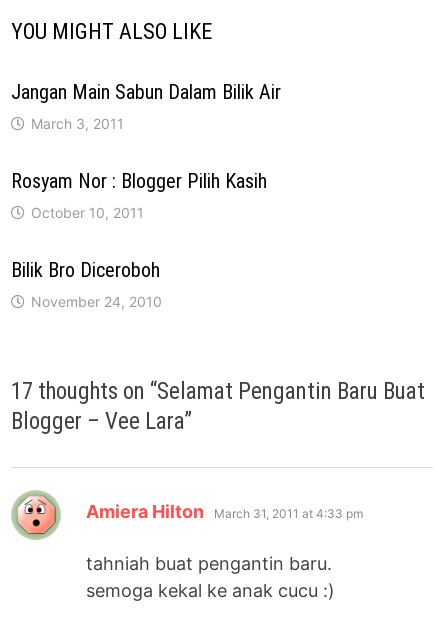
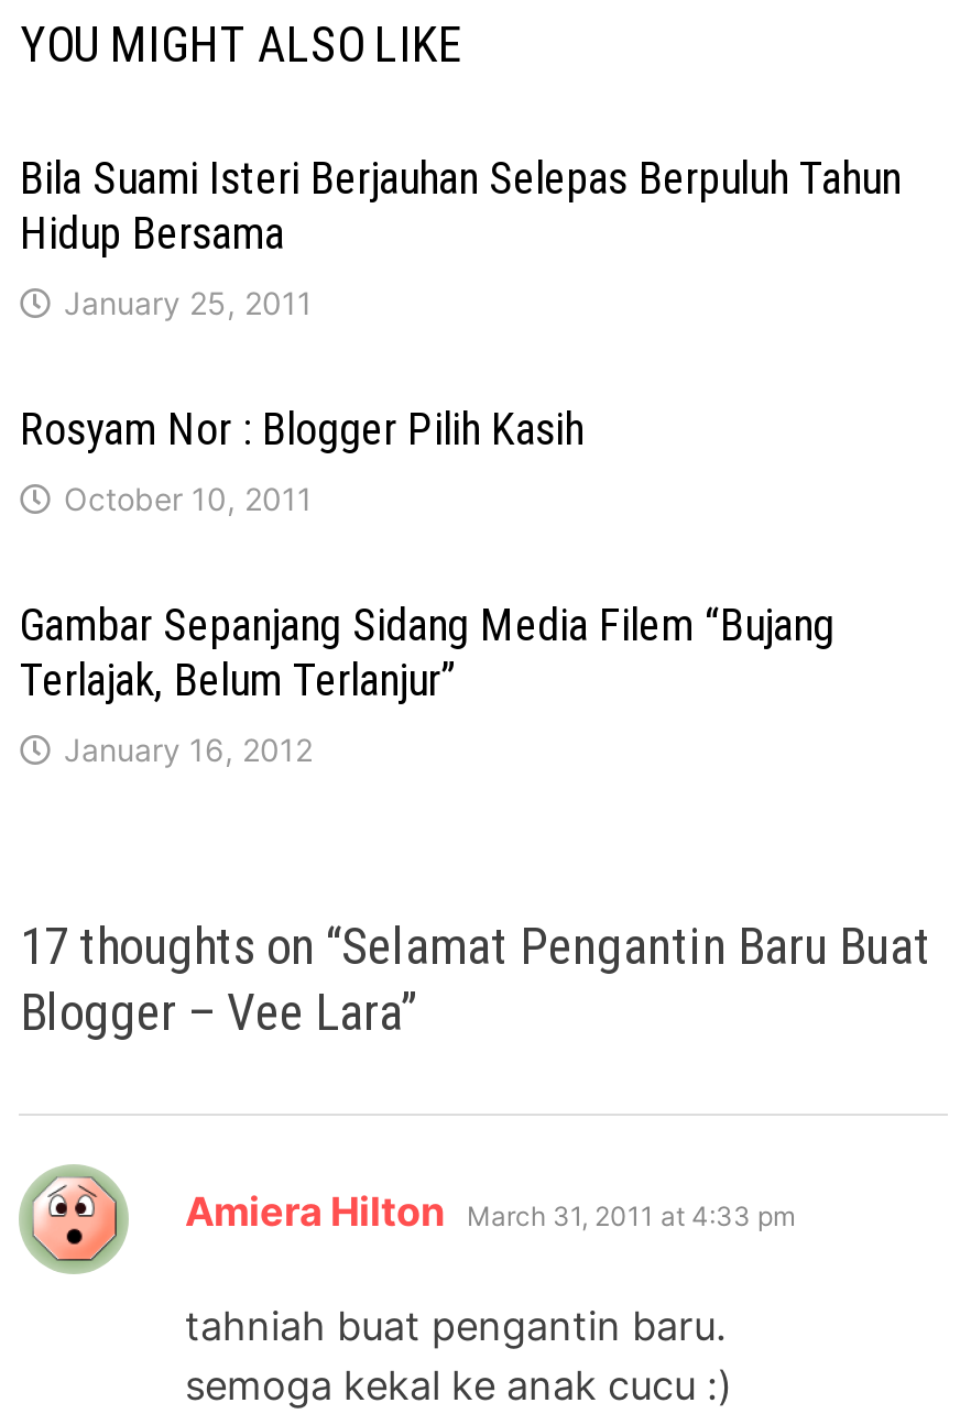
- Jangan Main Sabun Dalam Bilik Air
+ Bila Suami Isteri Berjauhan Selepas Berpuluh Tahun
+ Hidup Bersama

- March 3, 2011
+ January 25, 2011

- Bilik Bro Diceroboh
+ Gambar Sepanjang Sidang Media Filem “Bujang
+ Terlajak, Belum Terlanjur”

- November 24, 2010
+ January 16, 2012
